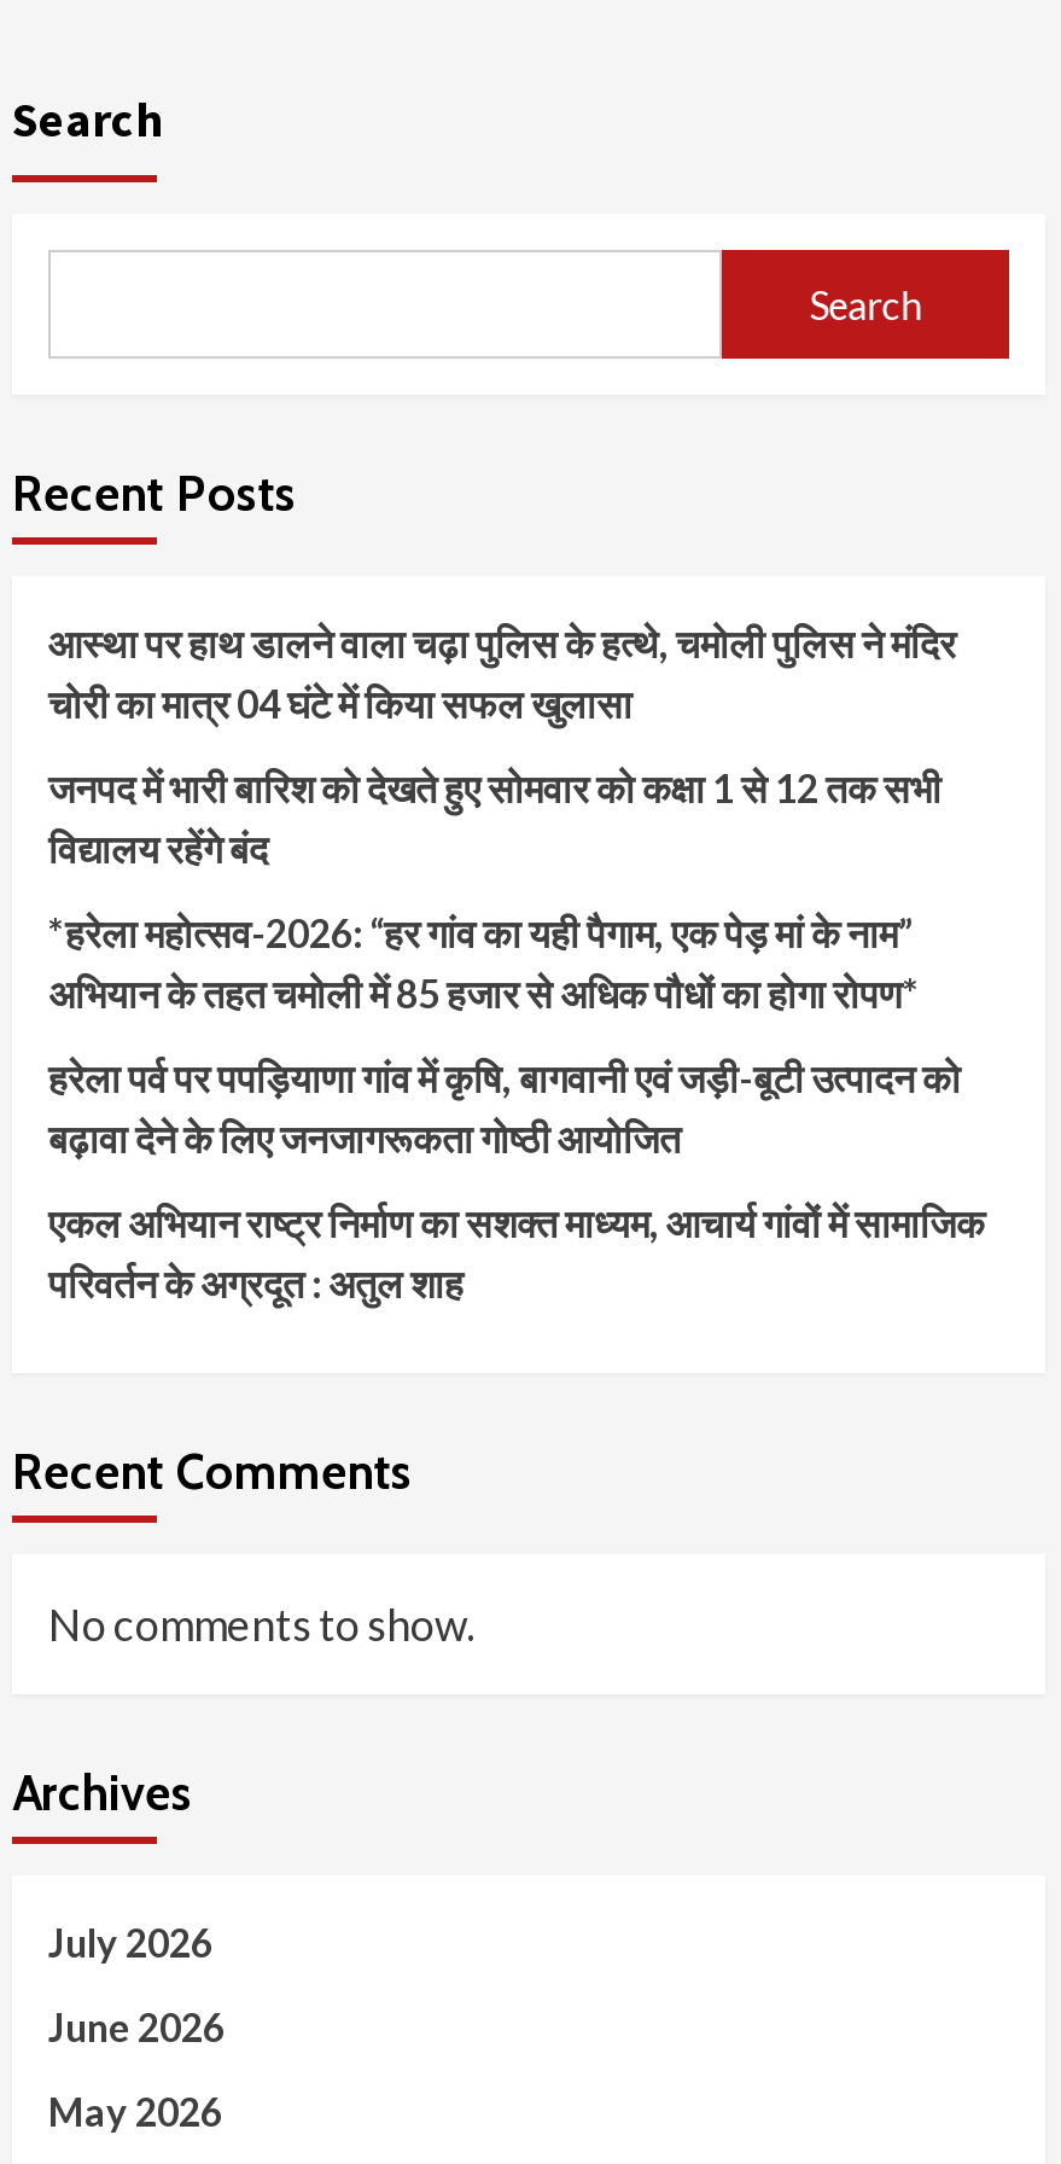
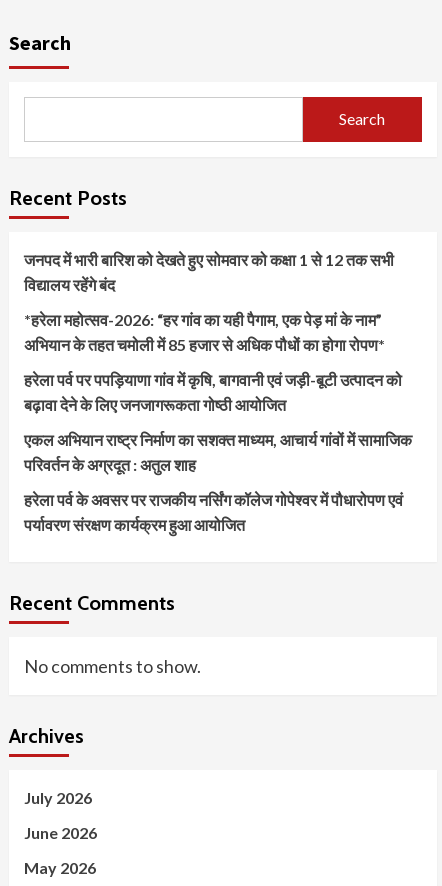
- आस्था पर हाथ डालने वाला चढ़ा पुलिस के हत्थे, चमोली पुलिस ने मंदिर
- चोरी का मात्र 04 घंटे में किया सफल खुलासा

moved up: जनपद में भारी बारिश को देखते हुए सोमवार को कक्षा 1 से 12 तक सभी | विद्यालय रहेंगे बंद | *हरेला महोत्सव-2026: “हर गांव का यही पैगाम, एक पेड़ मां के नाम” | अभियान के तहत चमोली में 85 हजार से अधिक पौधों का होगा रोपण* | हरेला पर्व पर पपड़ियाणा गांव में कृषि, बागवानी एवं जड़ी-बूटी उत्पादन को | बढ़ावा देने के लिए जनजागरूकता गोष्ठी आयोजित | एकल अभियान राष्ट्र निर्माण का सशक्त माध्यम, आचार्य गांवों में सामाजिक | परिवर्तन के अग्रदूत : अतुल शाह

+ हरेला पर्व के अवसर पर राजकीय नर्सिंग कॉलेज गोपेश्वर में पौधारोपण एवं
+ पर्यावरण संरक्षण कार्यक्रम हुआ आयोजित
